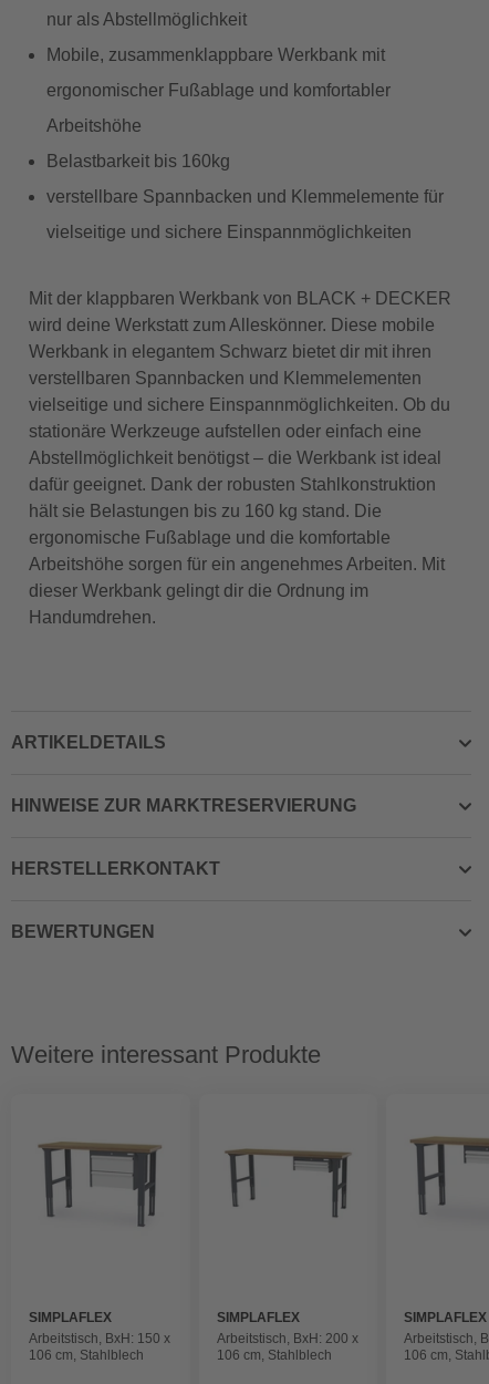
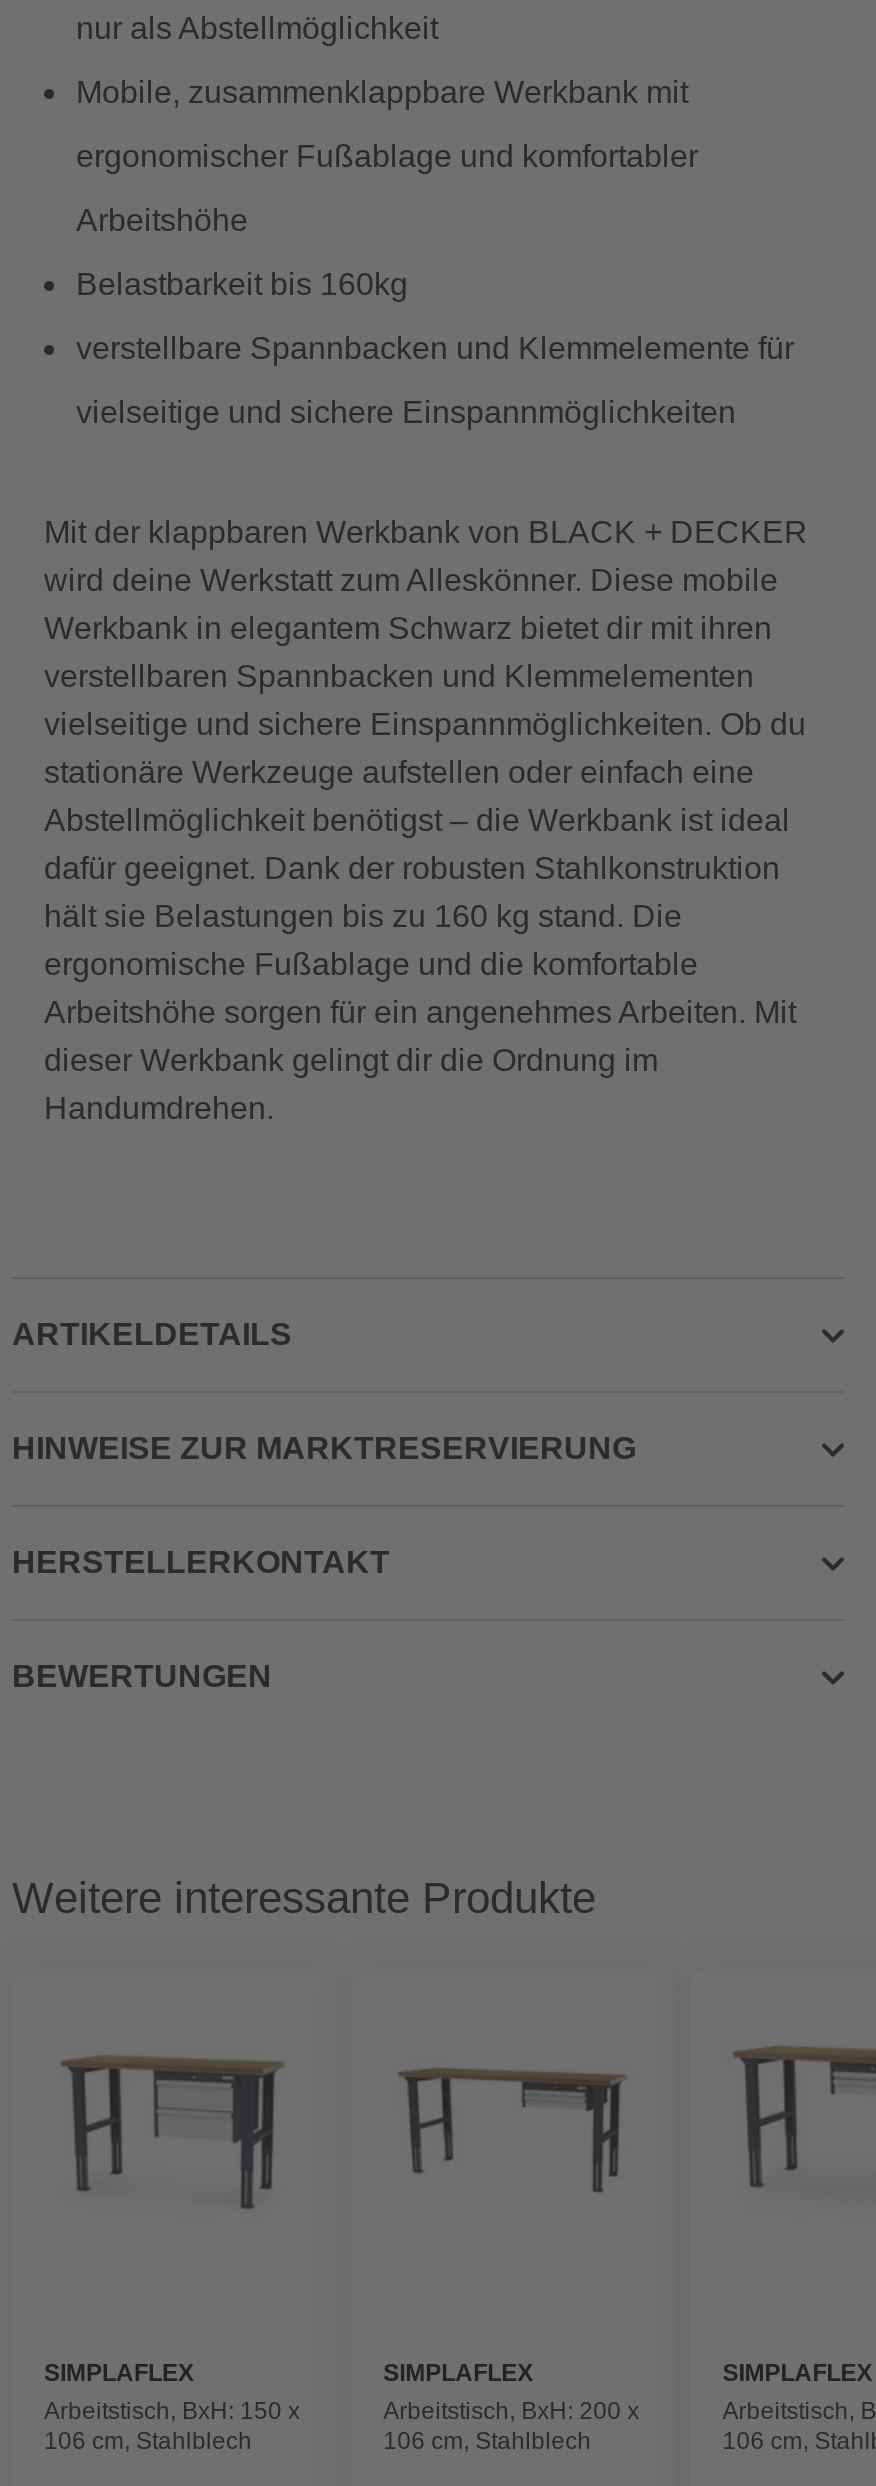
- Weitere interessant Produkte
+ Weitere interessante Produkte
